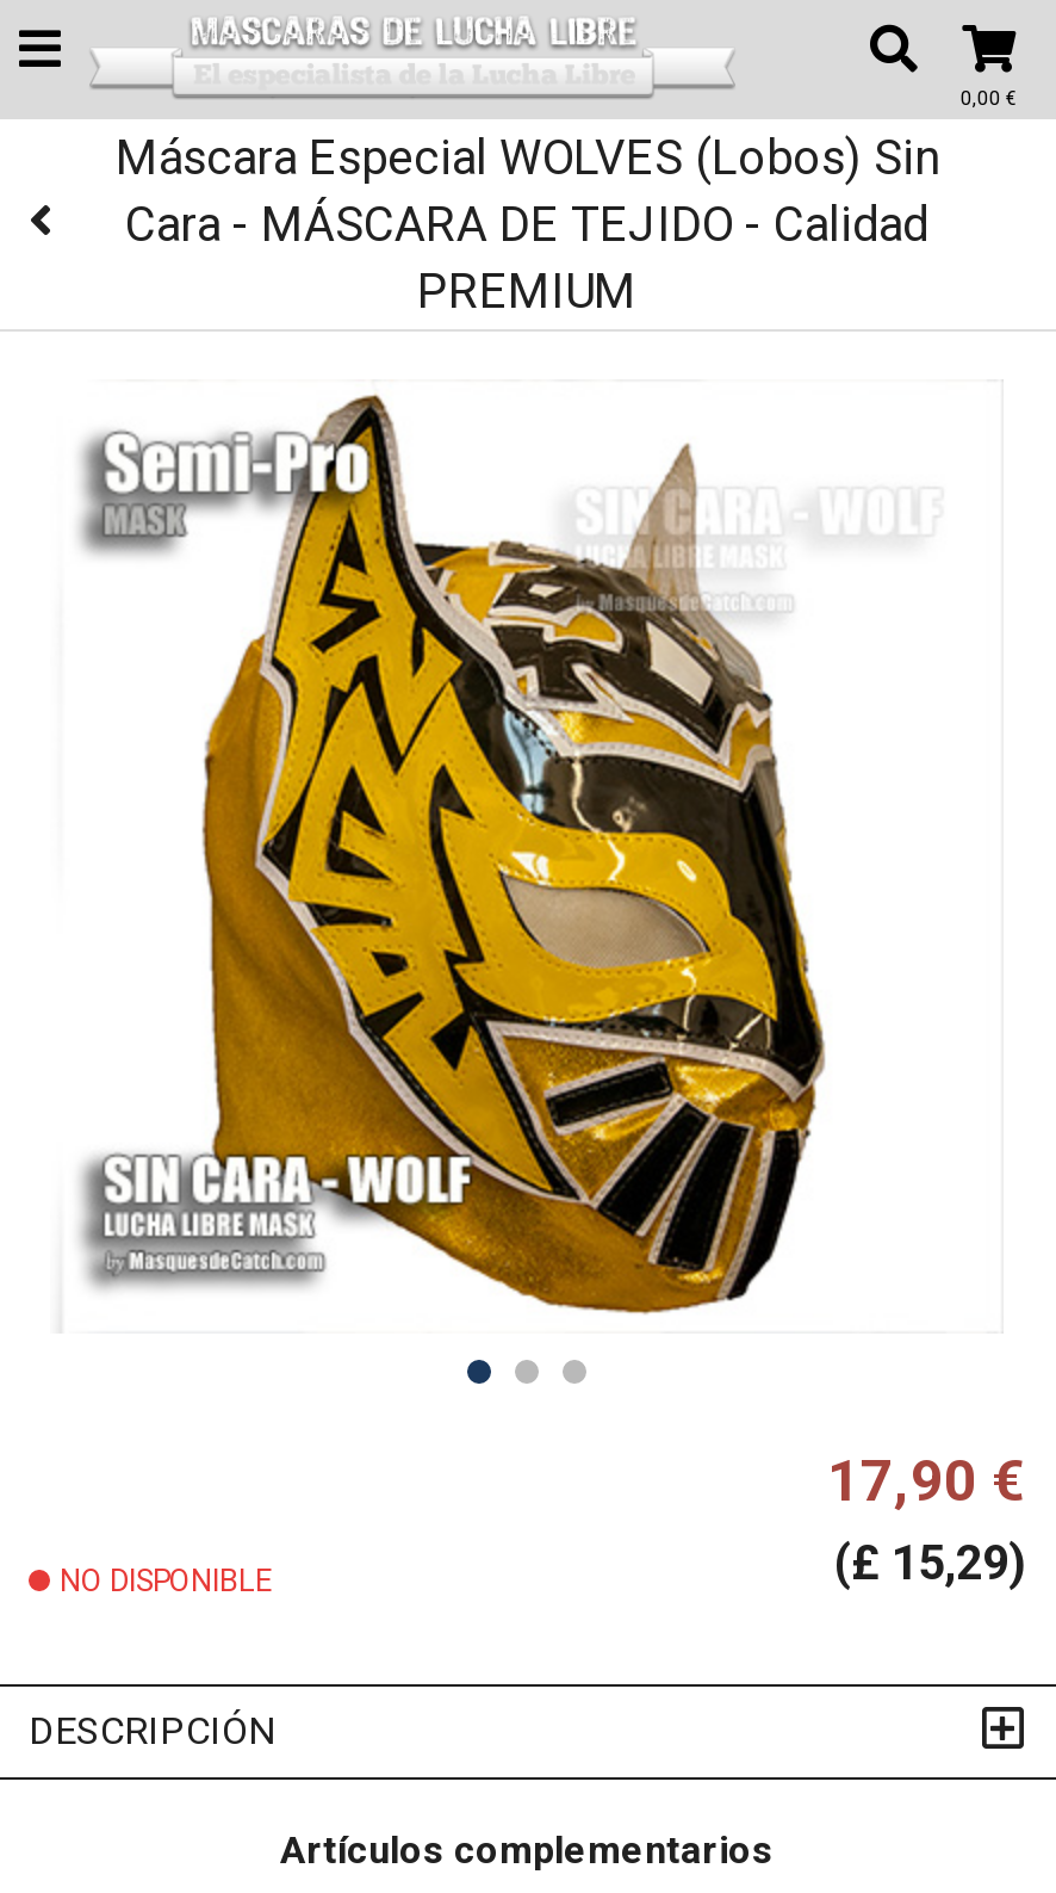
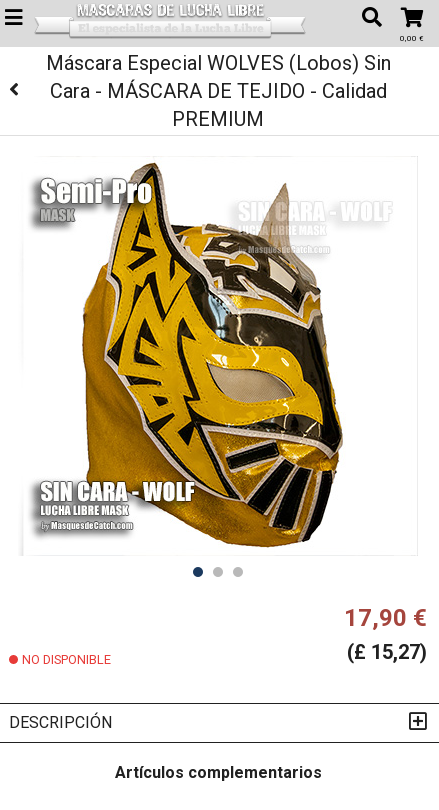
- (£ 15,29)
+ (£ 15,27)
